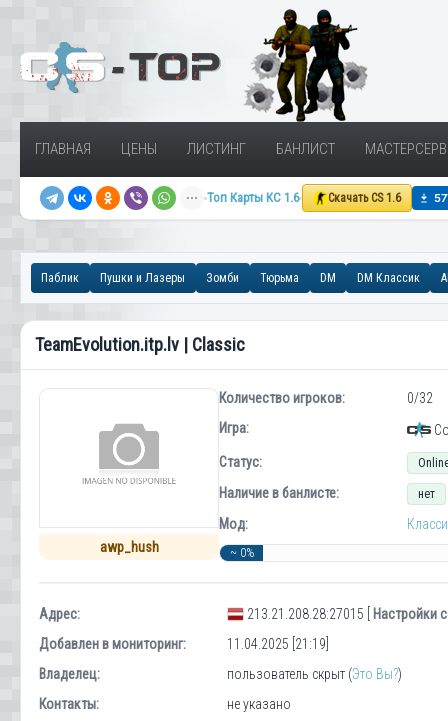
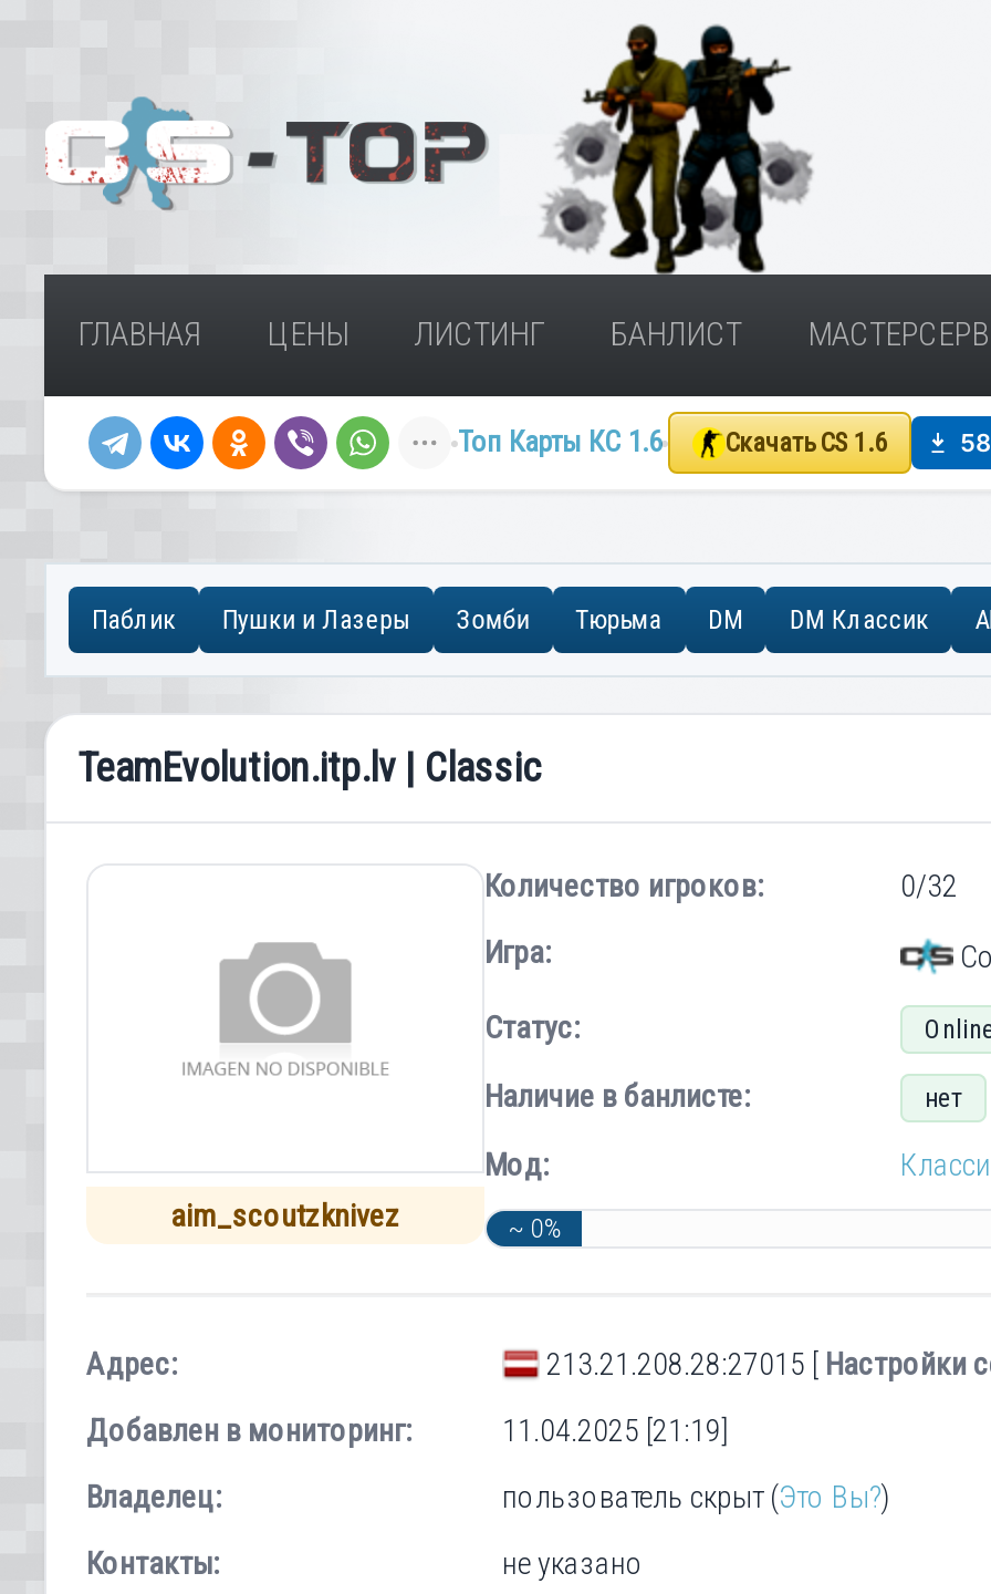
- awp_hush
+ aim_scoutzknivez
